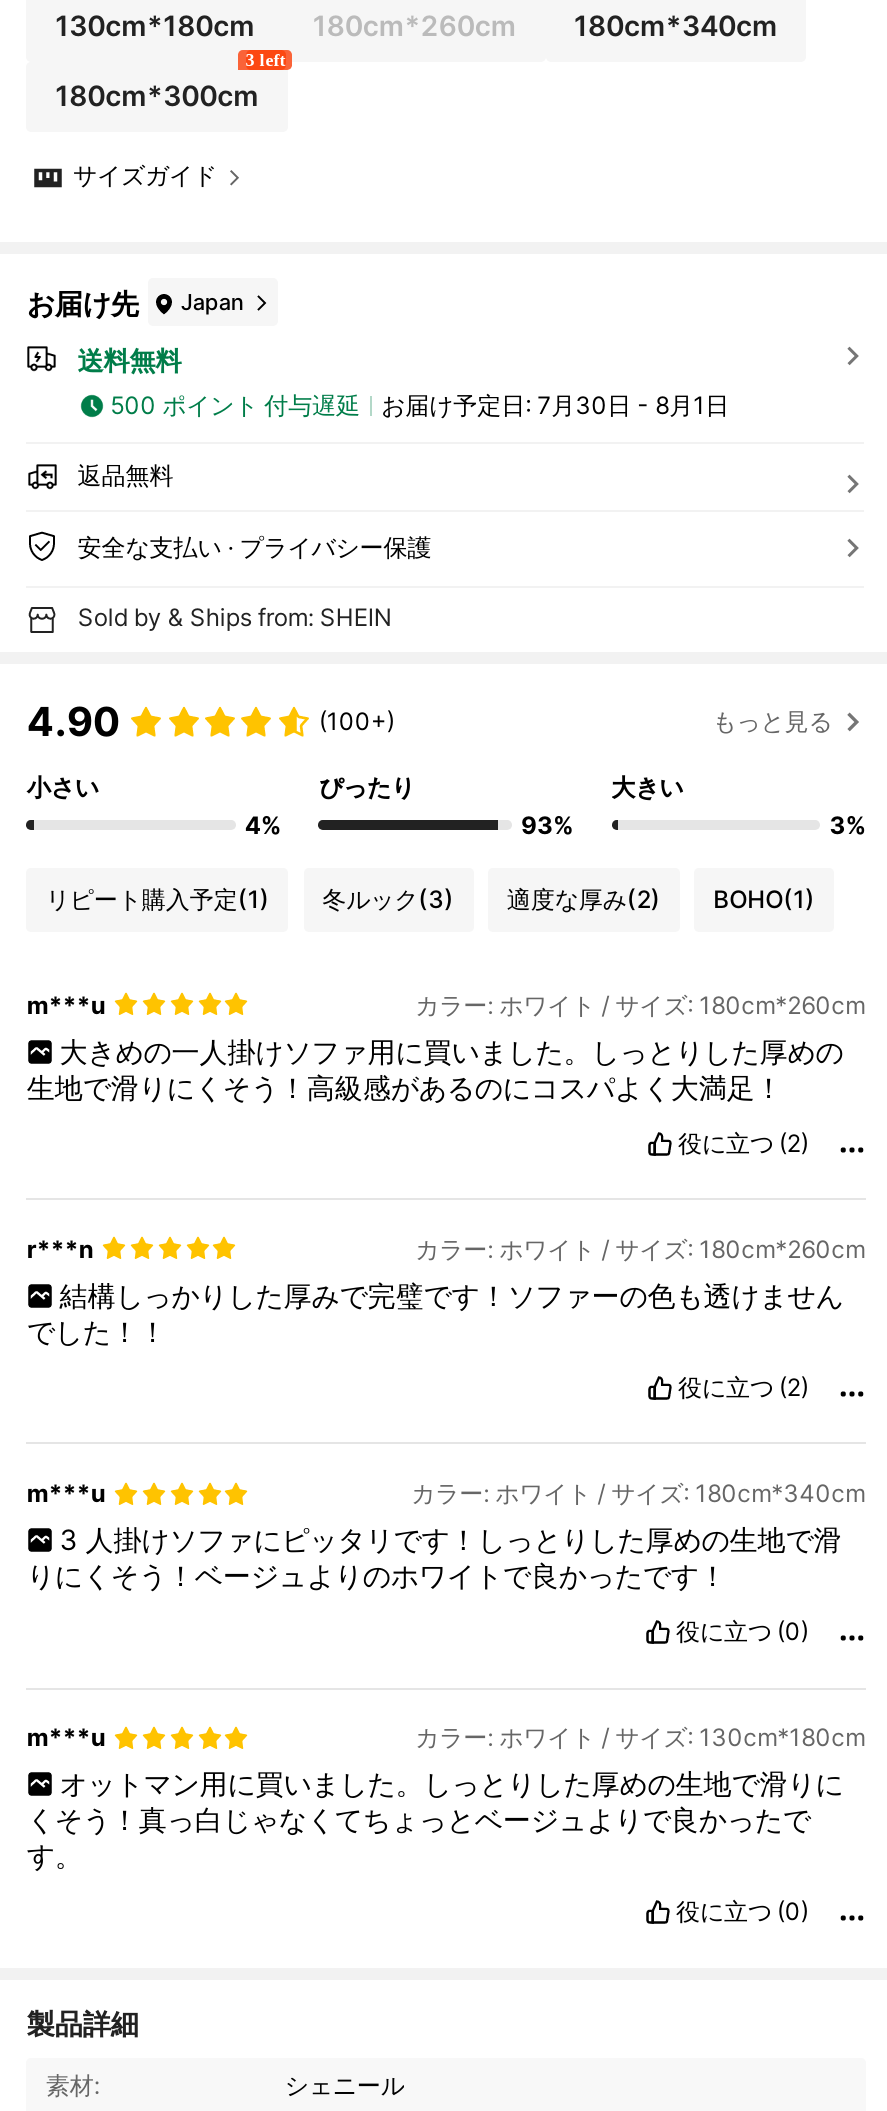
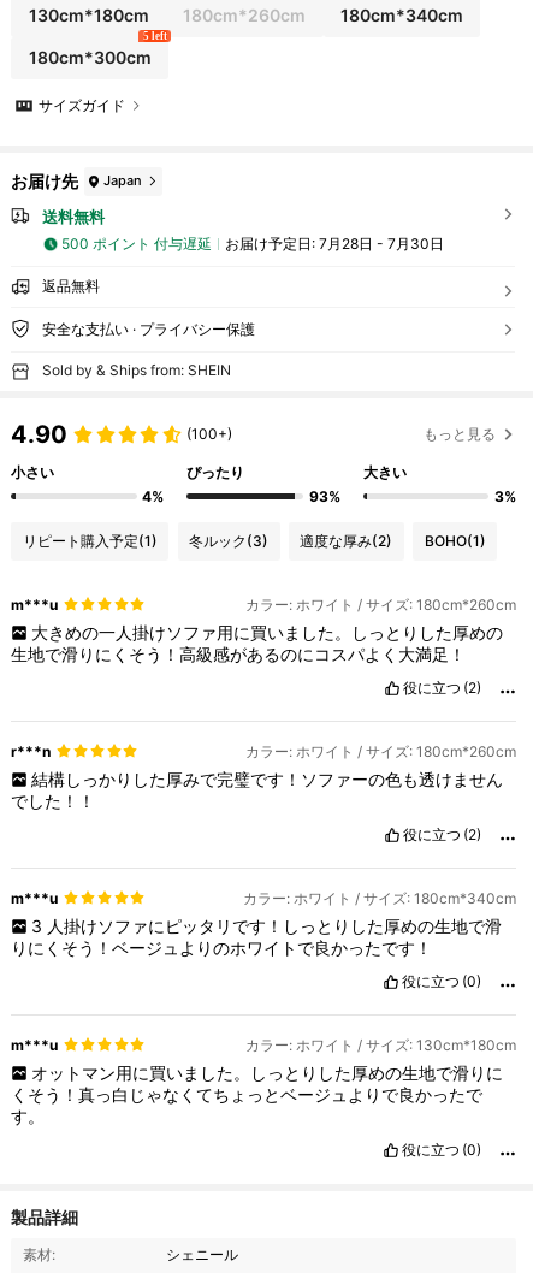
- 3 left
+ 5 left

- お届け予定日: 7月30日 - 8月1日
+ お届け予定日: 7月28日 - 7月30日
